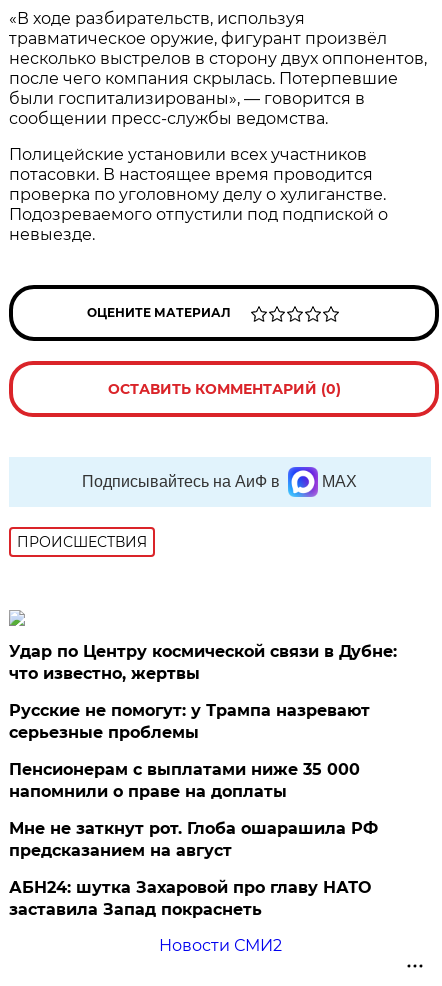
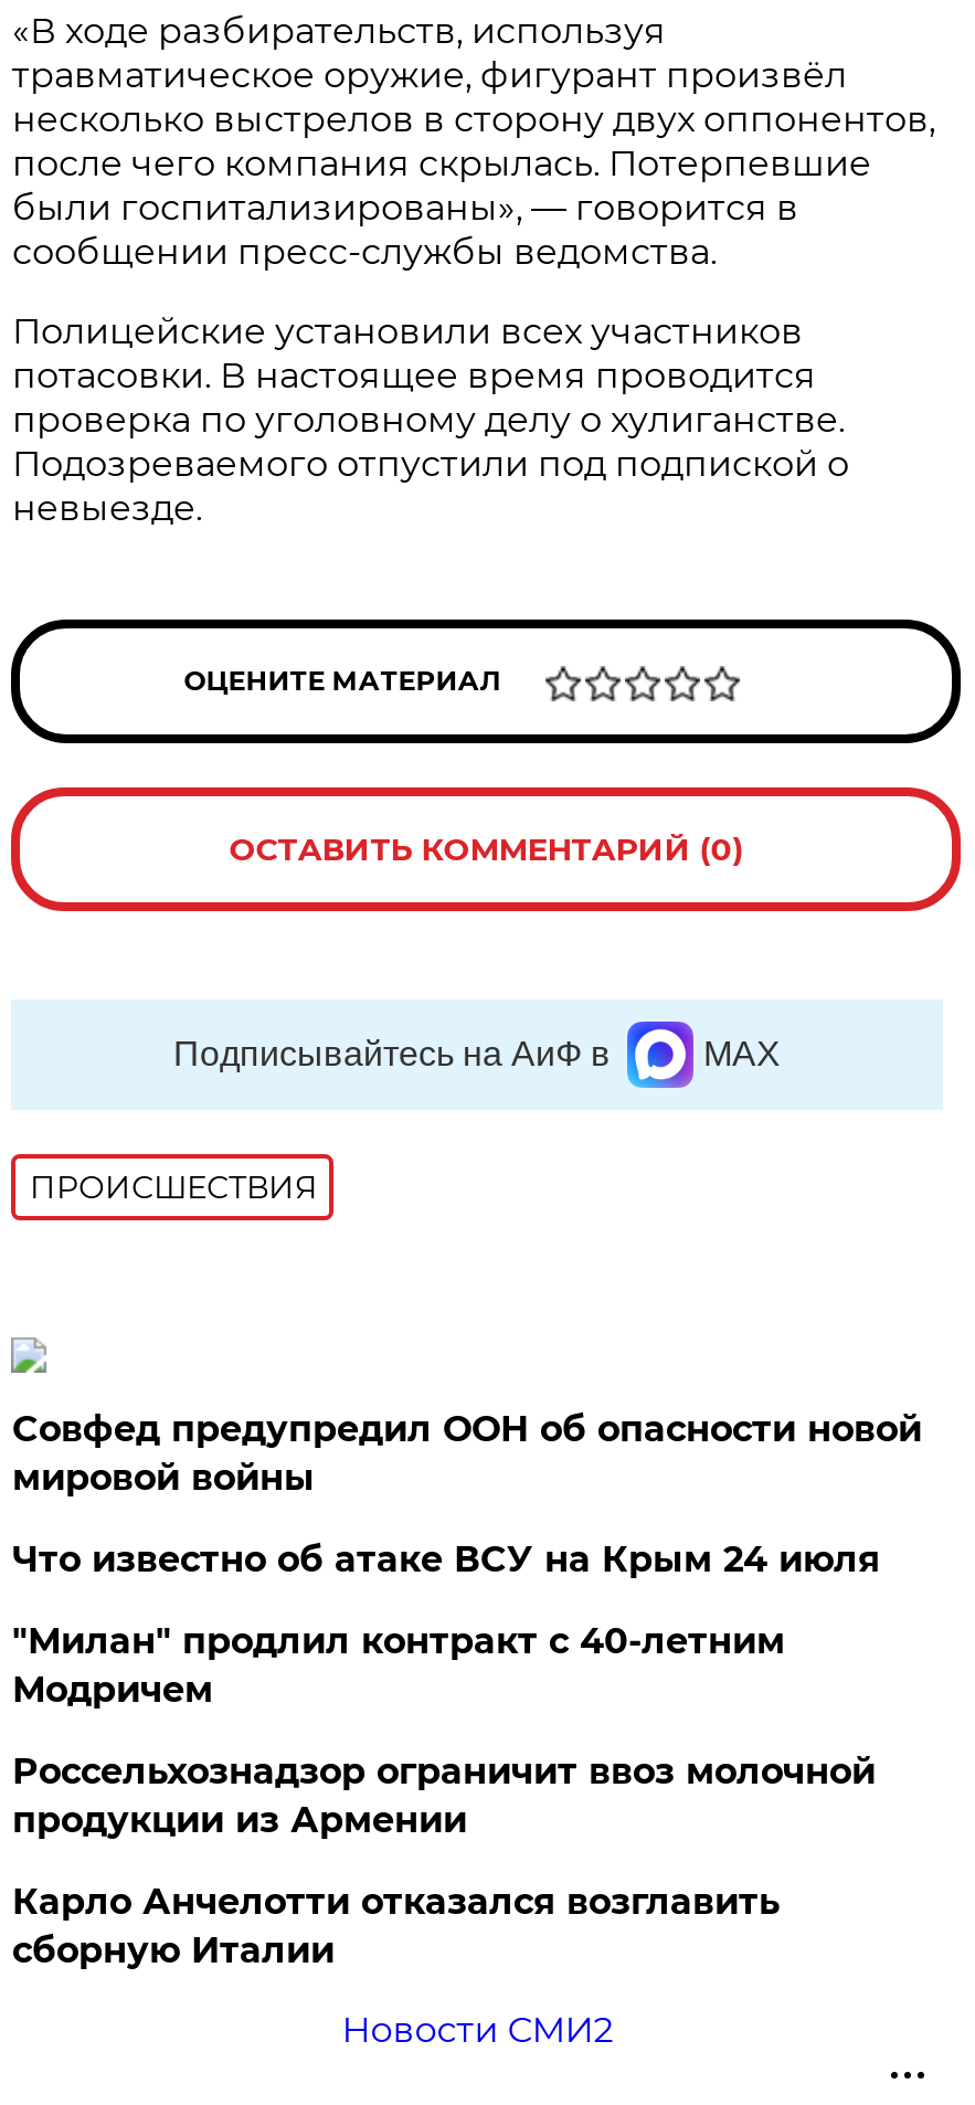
- Удар по Центру космической связи в Дубне:
- что известно, жертвы
+ Совфед предупредил ООН об опасности новой
+ мировой войны

- Русские не помогут: у Трампа назревают
- серьезные проблемы
+ Что известно об атаке ВСУ на Крым 24 июля

- Пенсионерам с выплатами ниже 35 000
- напомнили о праве на доплаты
+ "Милан" продлил контракт с 40-летним
+ Модричем

- Мне не заткнут рот. Глоба ошарашила РФ
- предсказанием на август
+ Россельхознадзор ограничит ввоз молочной
+ продукции из Армении

- АБН24: шутка Захаровой про главу НАТО
- заставила Запад покраснеть
+ Карло Анчелотти отказался возглавить
+ сборную Италии
